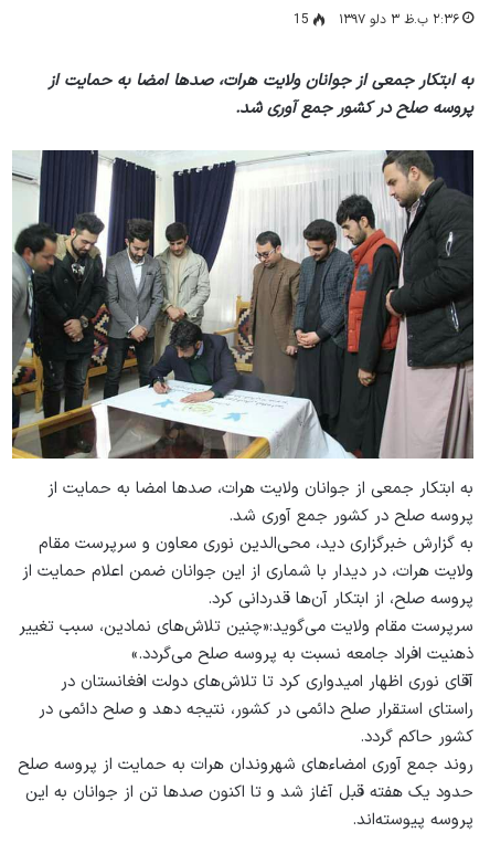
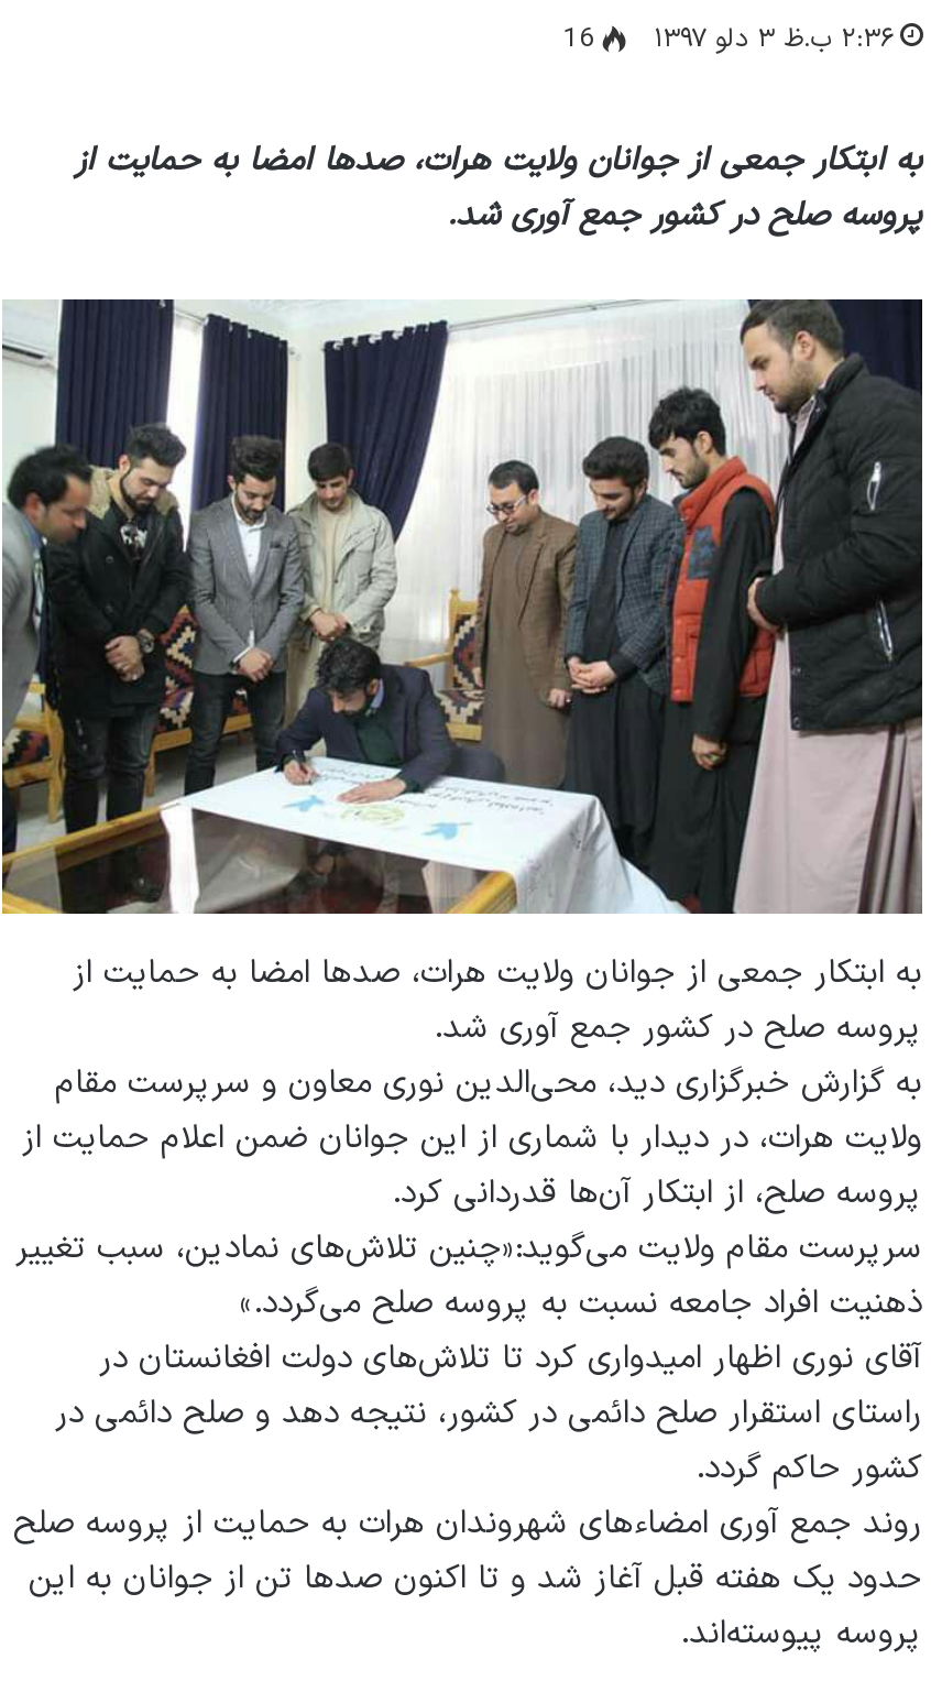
- 15
+ 16
